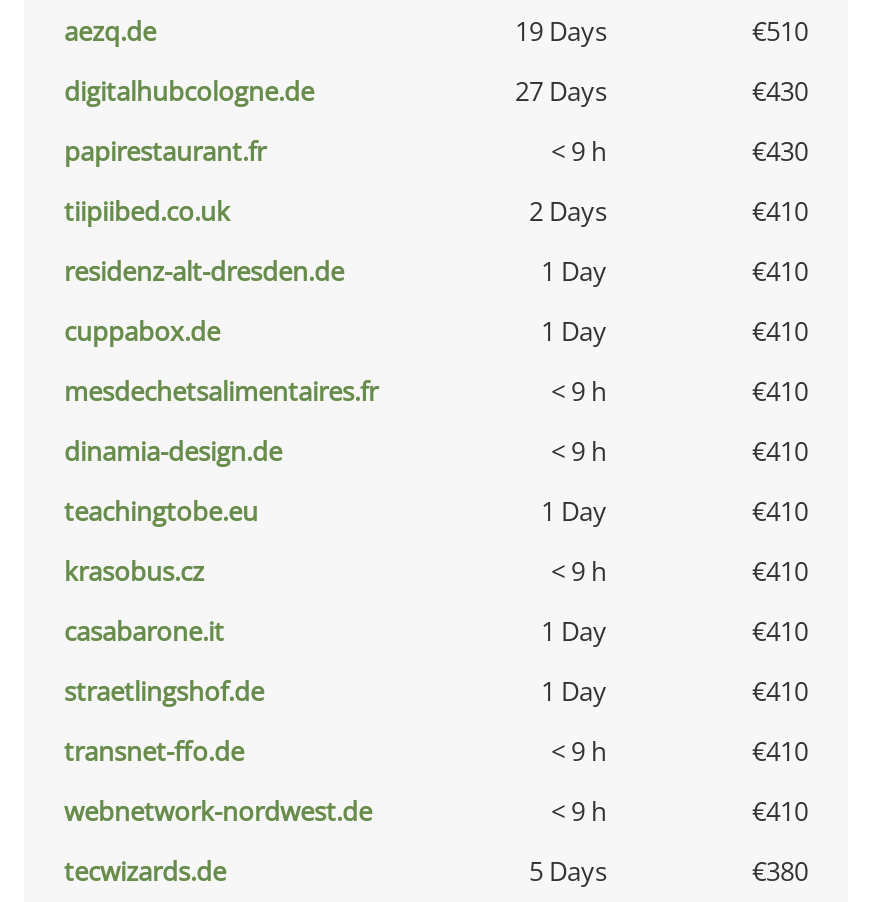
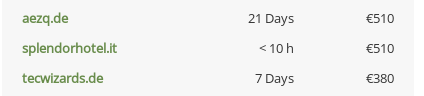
- 19 Days
+ 21 Days

- digitalhubcologne.de
- 27 Days
- €430
- papirestaurant.fr
- < 9 h
- €430
- tiipiibed.co.uk
- 2 Days
- €410
- residenz-alt-dresden.de
- 1 Day
- €410
- cuppabox.de
- 1 Day
- €410
- mesdechetsalimentaires.fr
- < 9 h
- €410
- dinamia-design.de
- < 9 h
- €410
- teachingtobe.eu
- 1 Day
- €410
- krasobus.cz
- < 9 h
- €410
- casabarone.it
- 1 Day
- €410
- straetlingshof.de
- 1 Day
- €410
- transnet-ffo.de
- < 9 h
- €410
- webnetwork-nordwest.de
- < 9 h
- €410
+ splendorhotel.it
+ < 10 h
+ €510

- 5 Days
+ 7 Days
